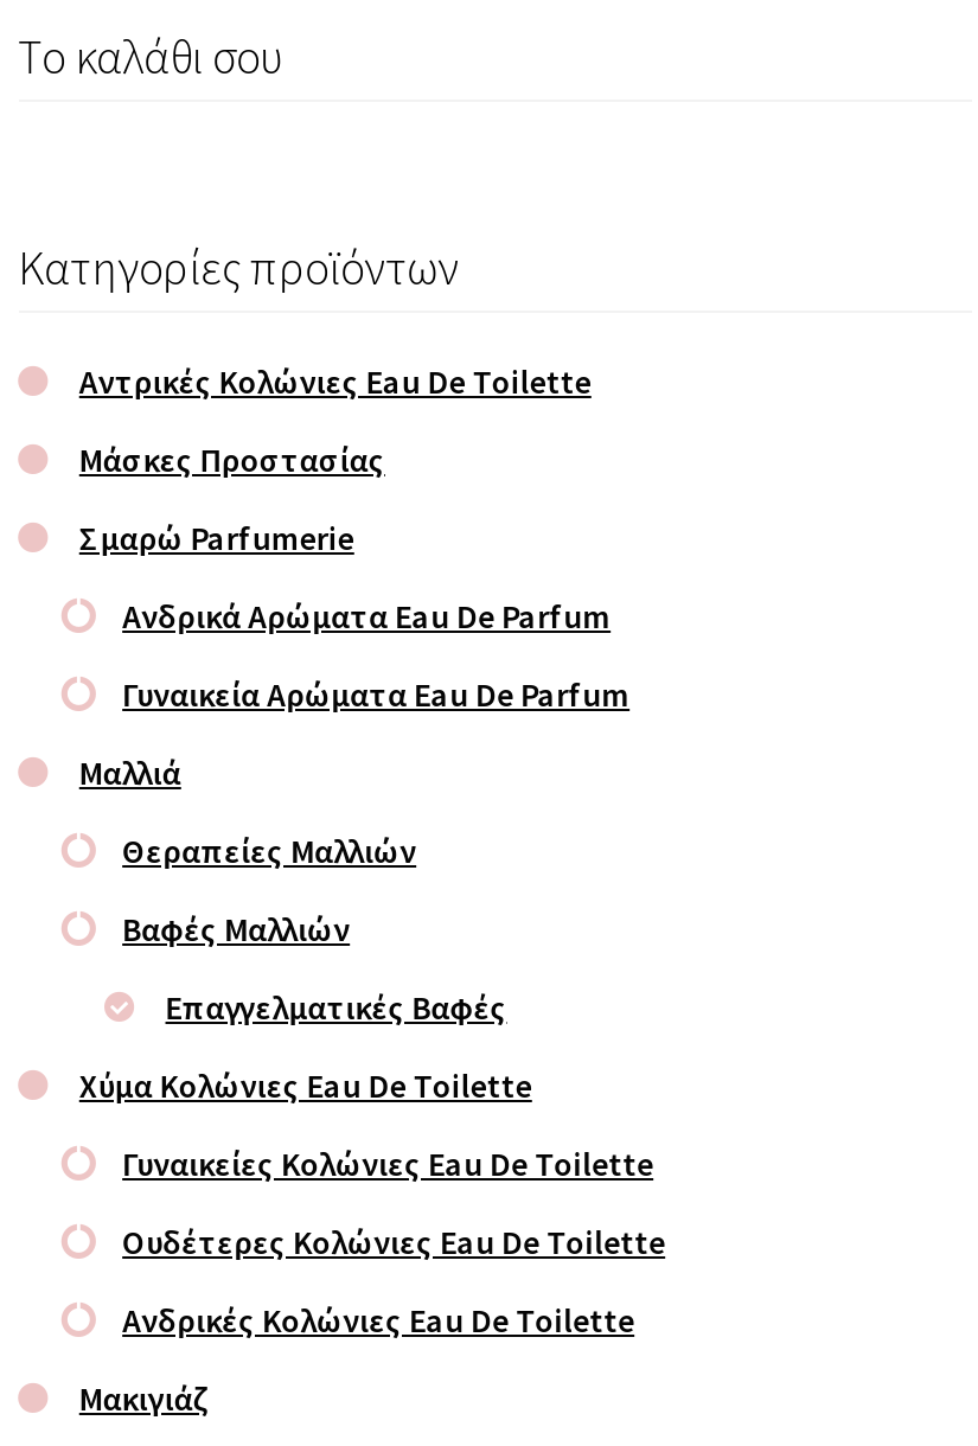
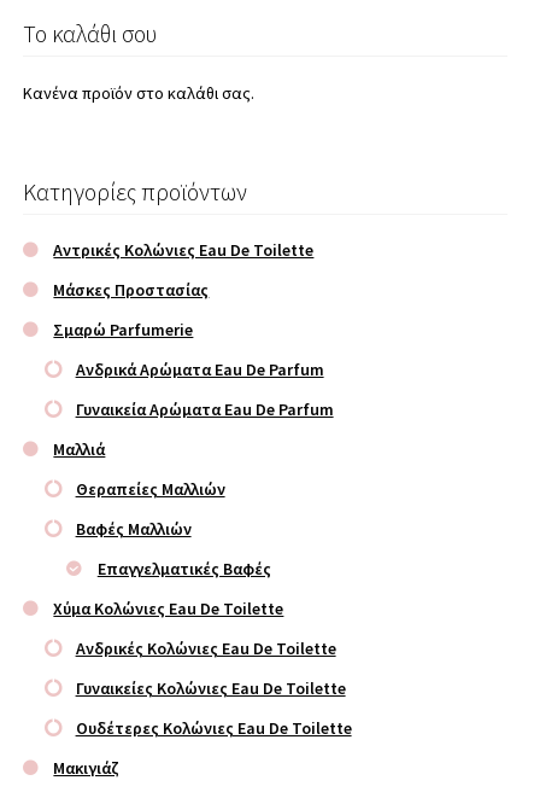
+ Κανένα προϊόν στο καλάθι σας.

moved down: Γυναικείες Κολώνιες Eau De Toilette | Ουδέτερες Κολώνιες Eau De Toilette

moved up: Ανδρικές Κολώνιες Eau De Toilette
